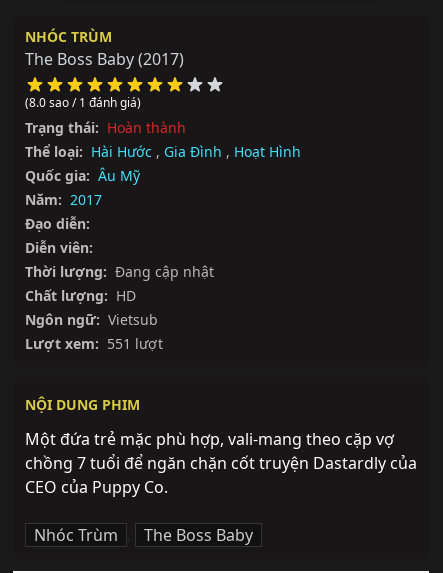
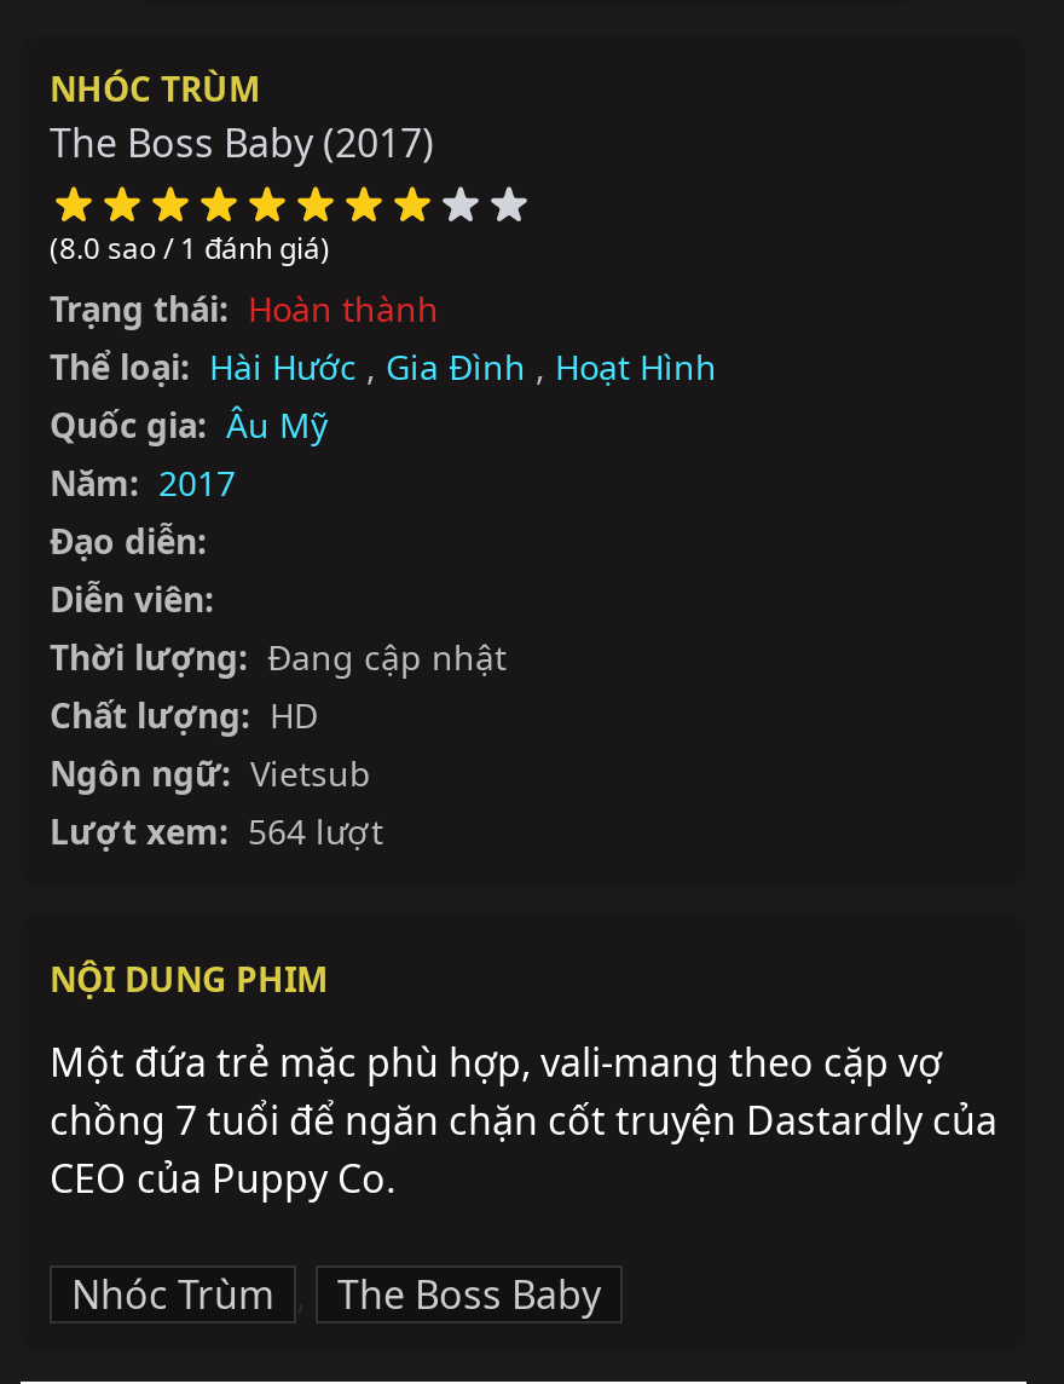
- Lượt xem: 551 lượt
+ Lượt xem: 564 lượt
